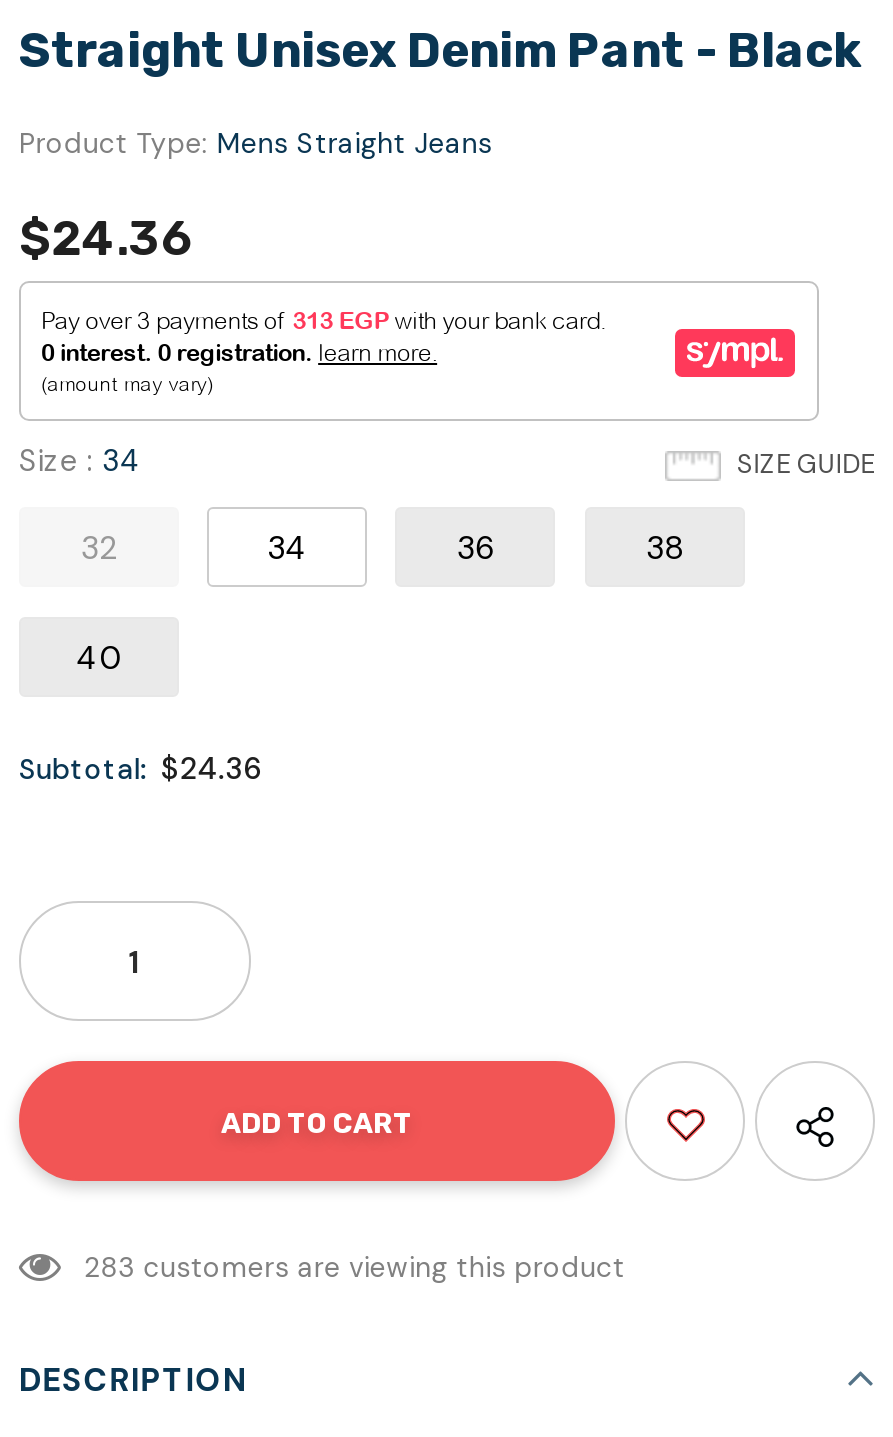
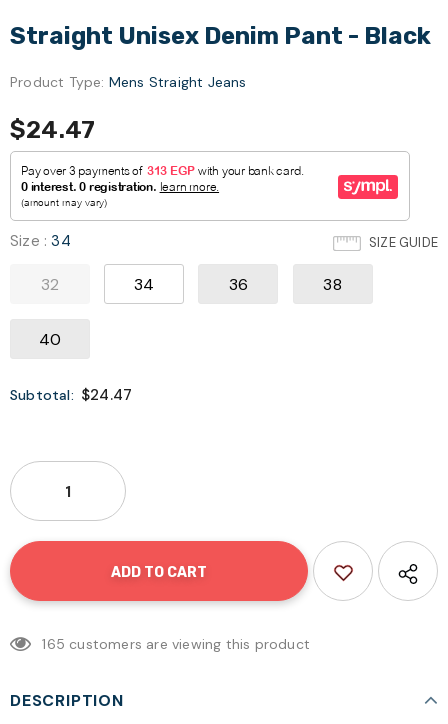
- $24.36
+ $24.47

- Subtotal: $24.36
+ Subtotal: $24.47

- 283 customers are viewing this product
+ 165 customers are viewing this product
